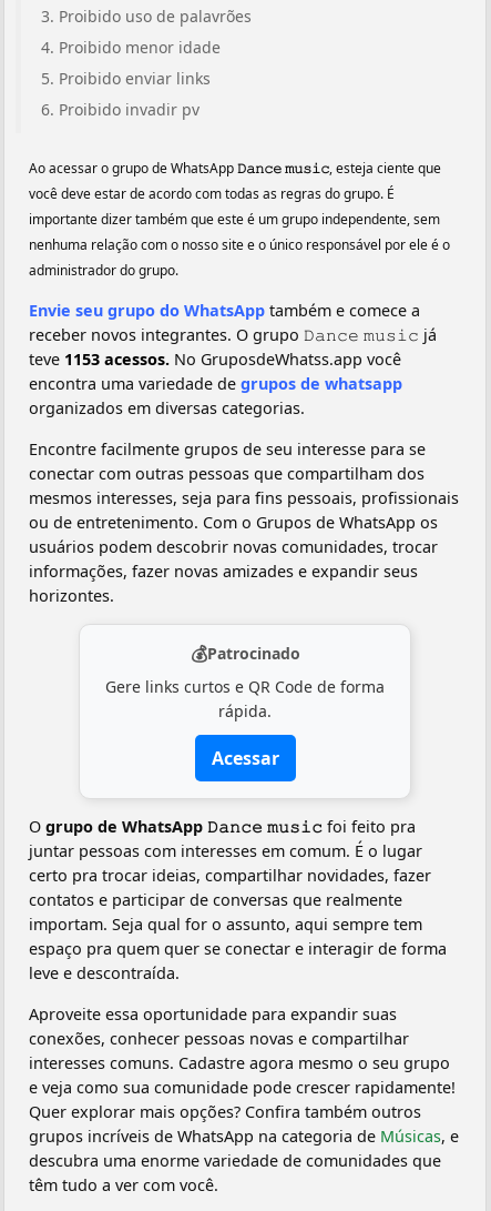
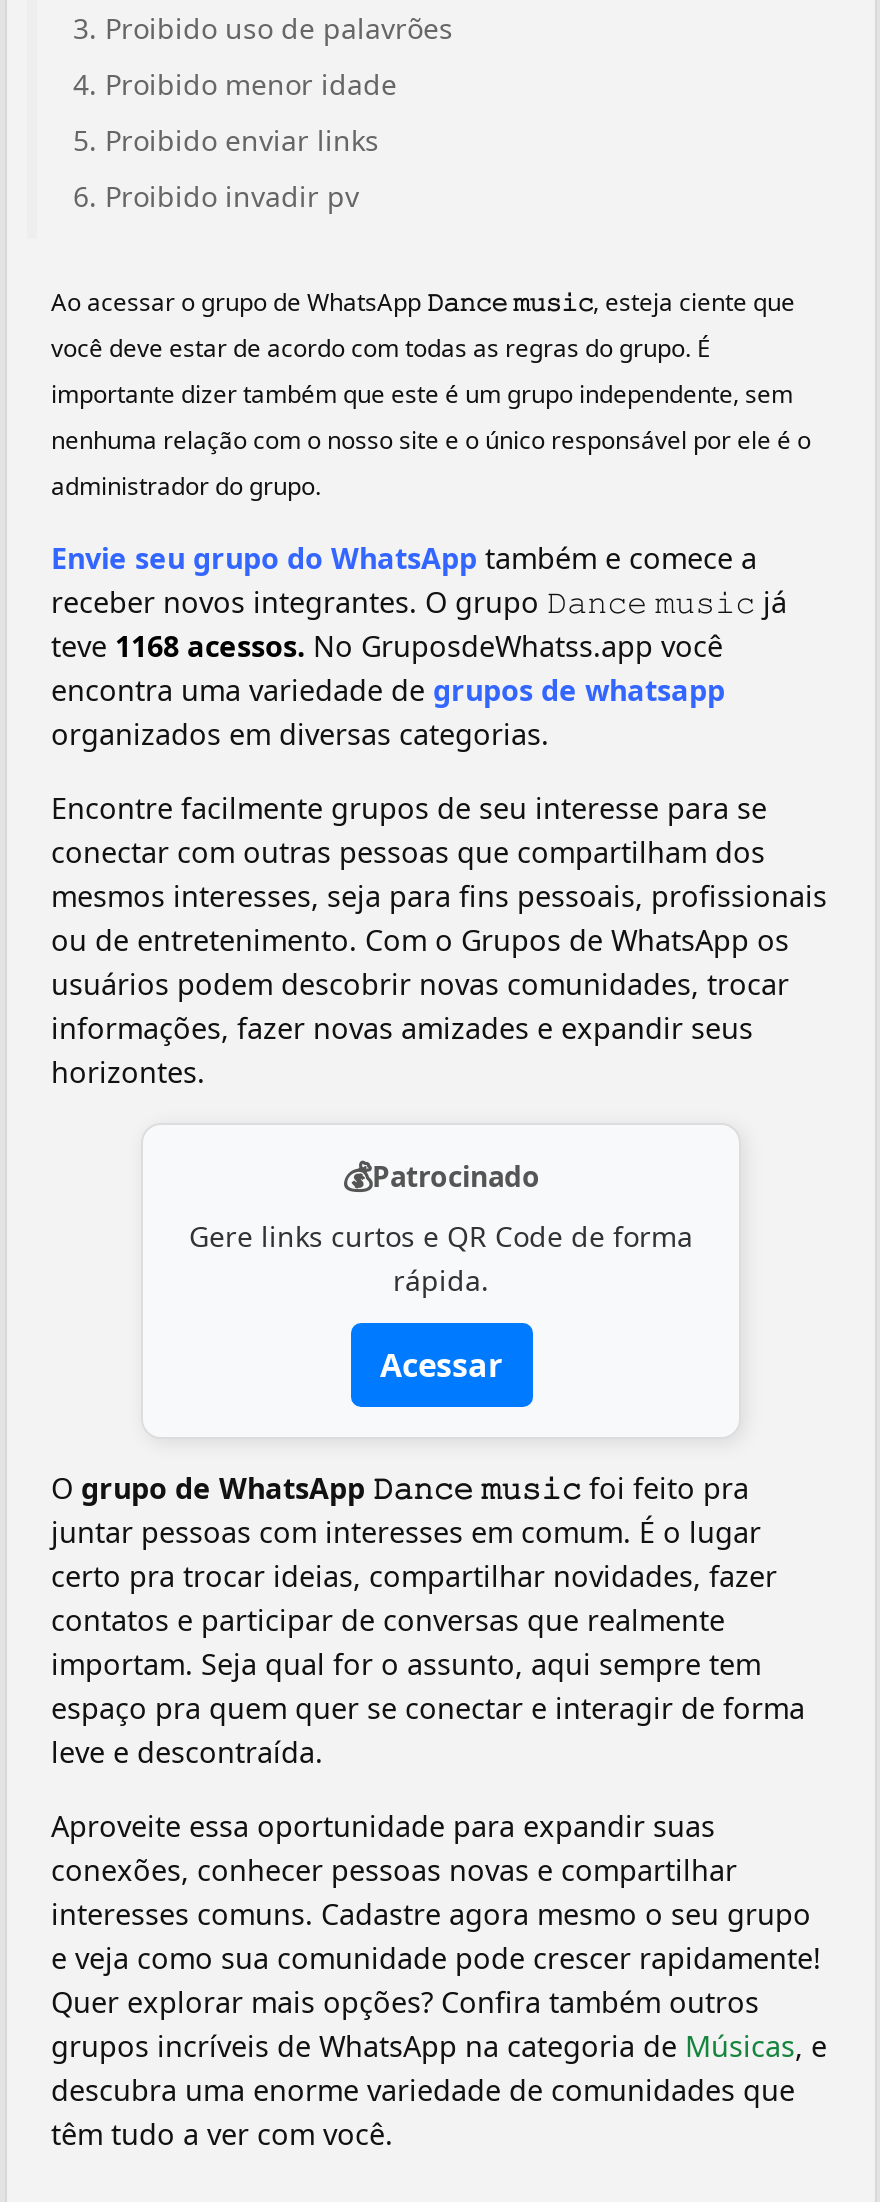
- teve 1153 acessos. No GruposdeWhatss.app você
+ teve 1168 acessos. No GruposdeWhatss.app você
